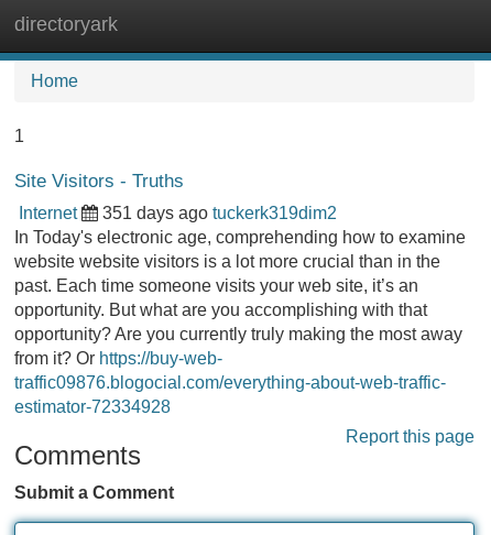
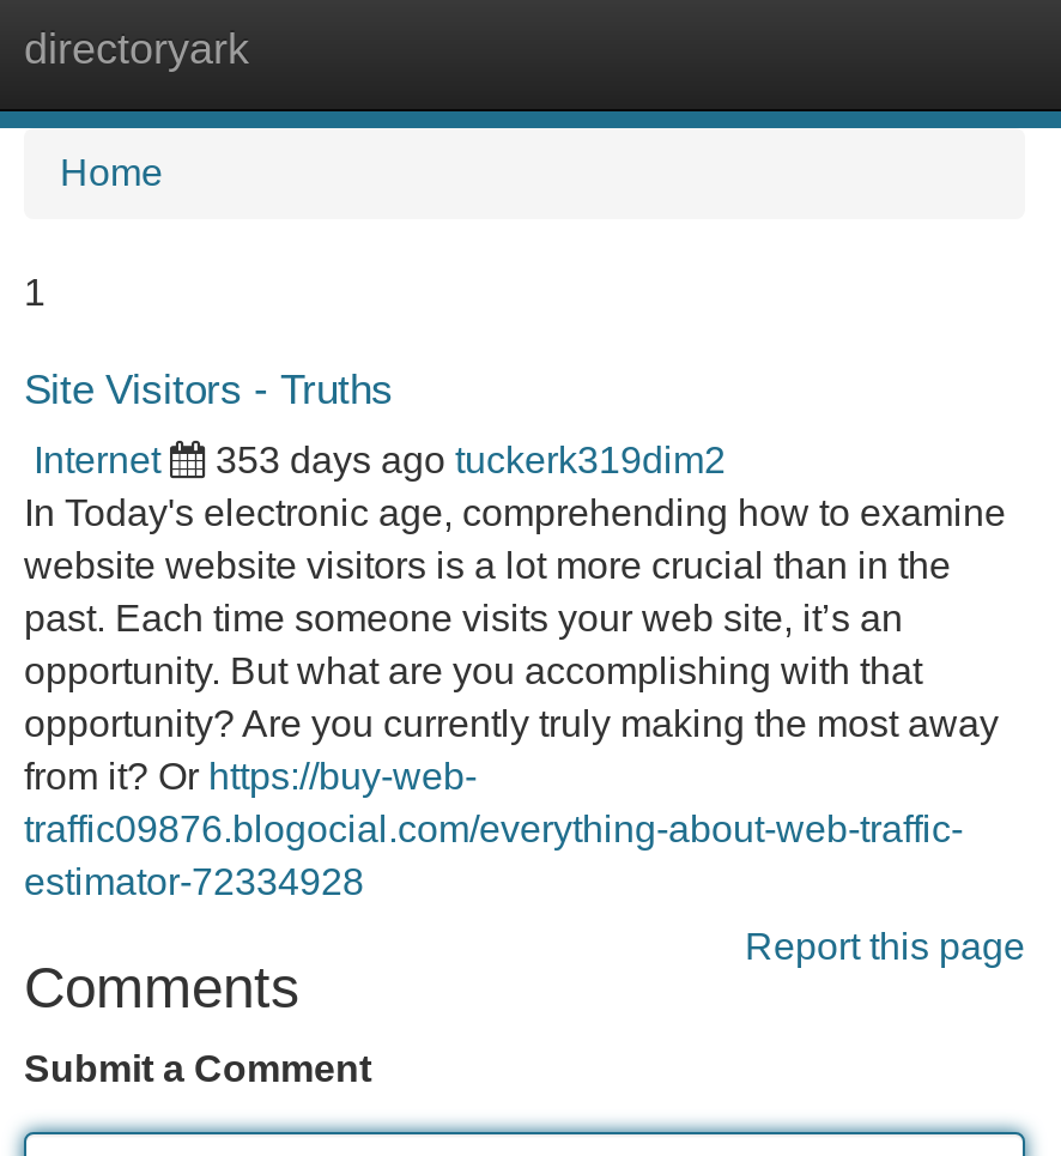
- 351 days ago tuckerk319dim2
+ 353 days ago tuckerk319dim2
